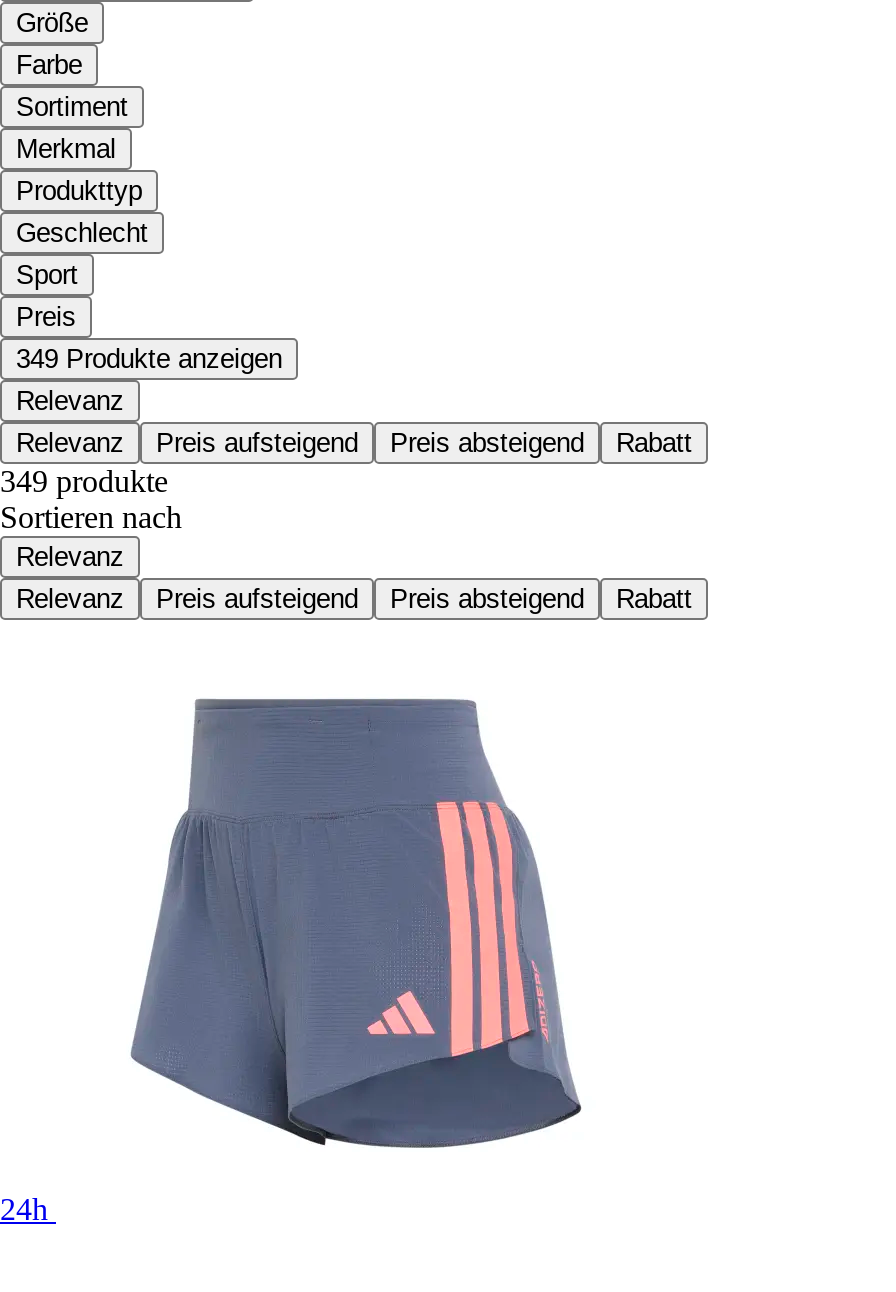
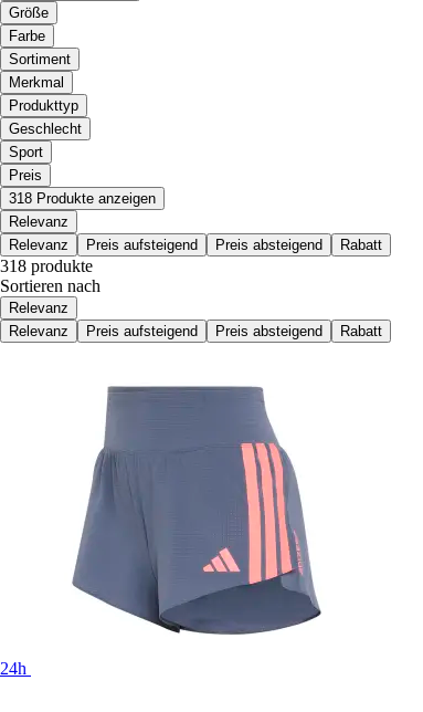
- 349 Produkte anzeigen
+ 318 Produkte anzeigen

- 349 produkte
+ 318 produkte
